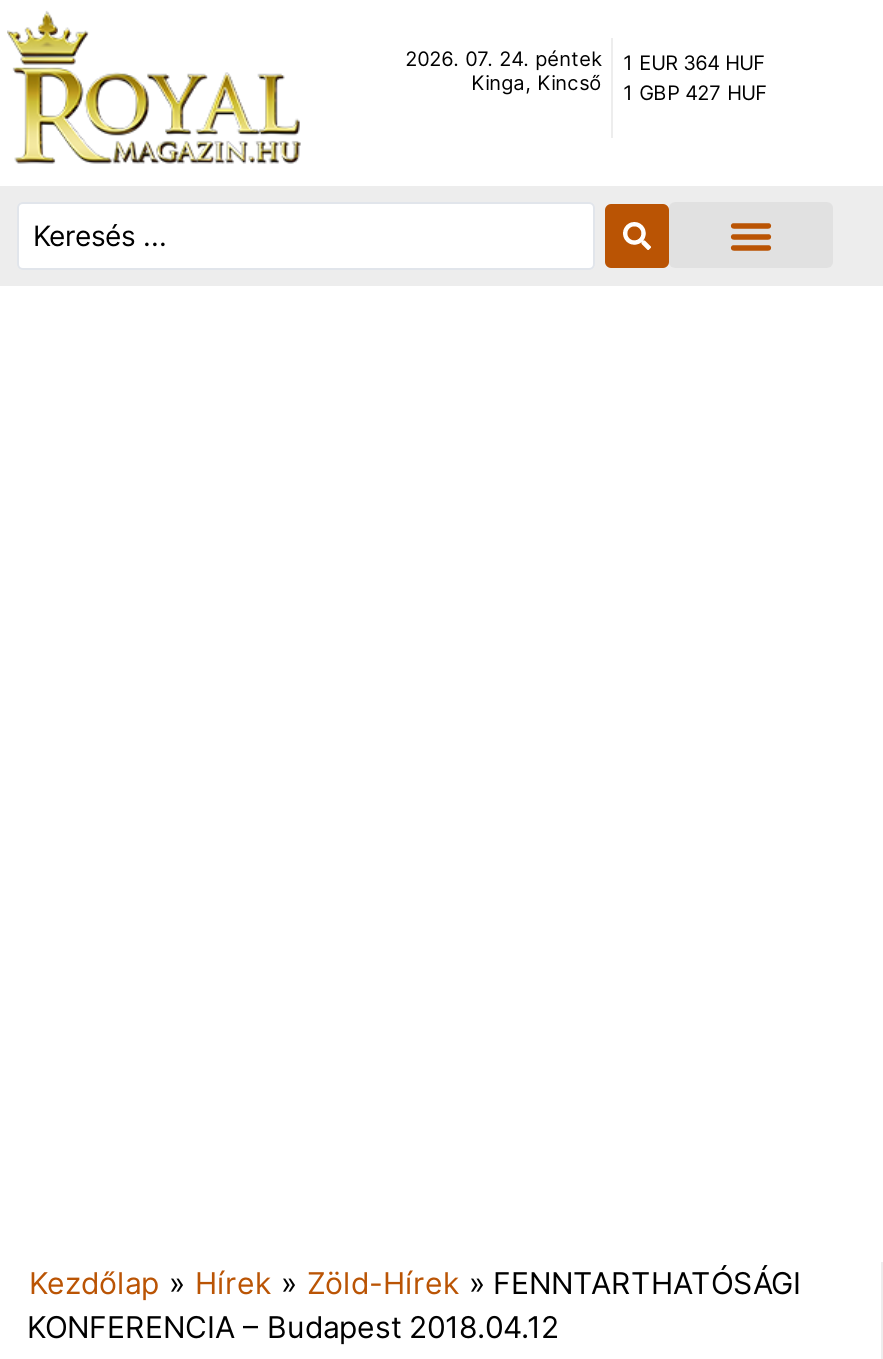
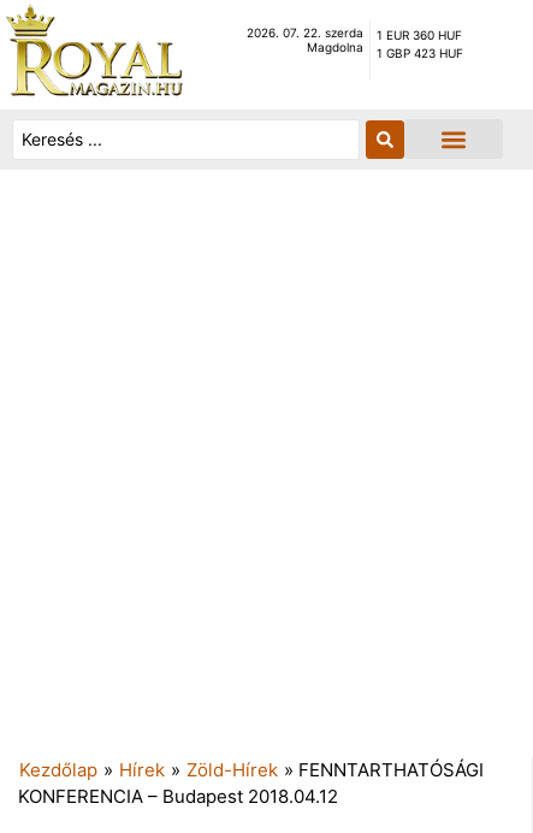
- 2026. 07. 24. péntek
- Kinga, Kincső
+ 2026. 07. 22. szerda
+ Magdolna

- 1 EUR 364 HUF
- 1 GBP 427 HUF
+ 1 EUR 360 HUF
+ 1 GBP 423 HUF
